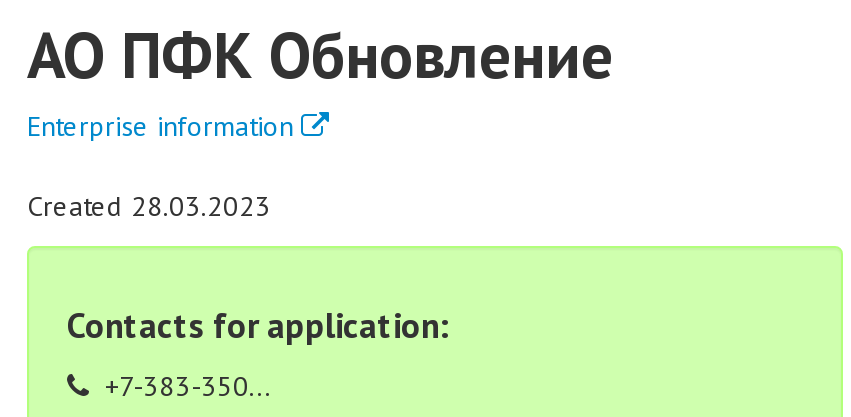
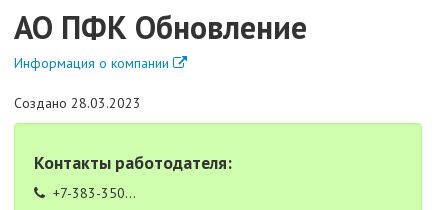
- Enterprise information
+ Информация о компании

- Created 28.03.2023
+ Создано 28.03.2023

- Contacts for application:
+ Контакты работодателя:
